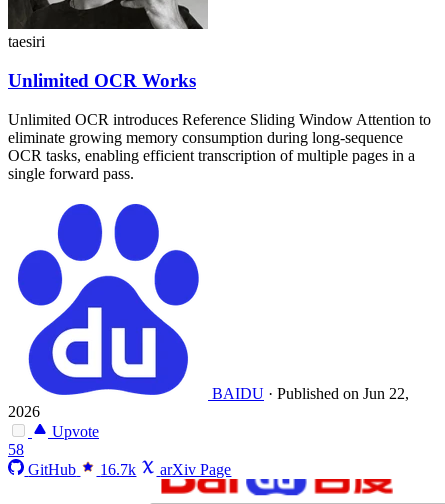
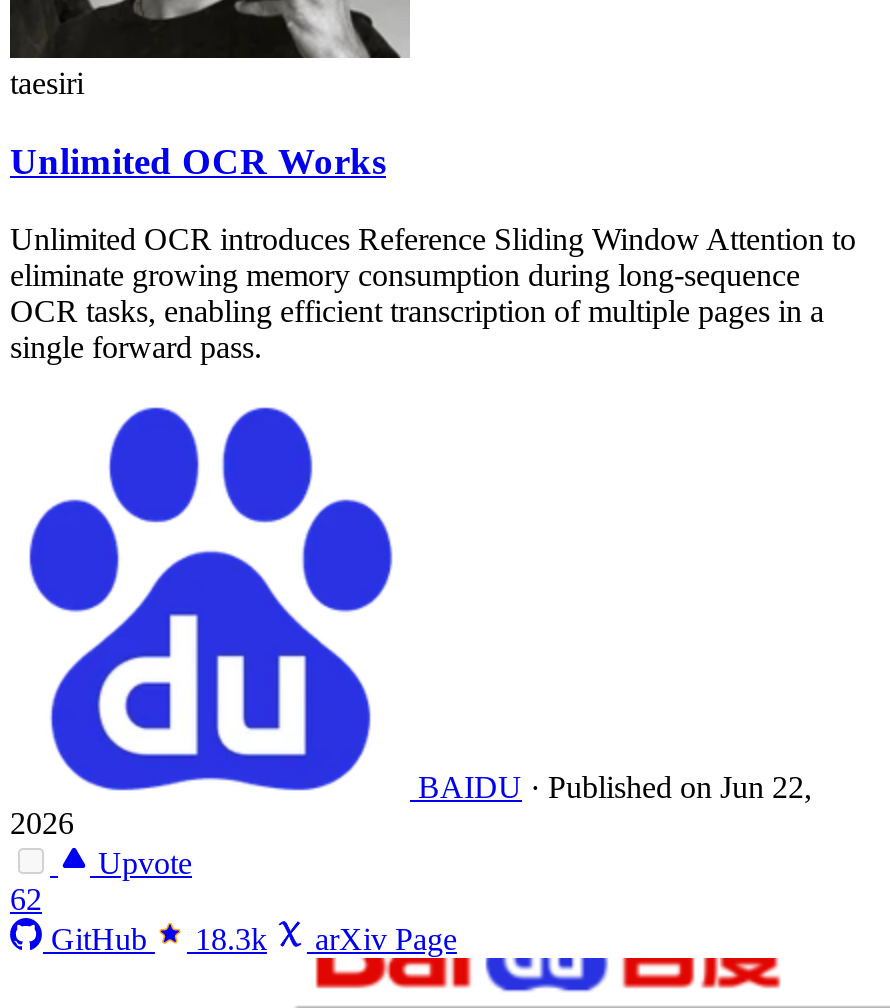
- 58
+ 62

- GitHub 16.7k arXiv Page
+ GitHub 18.3k arXiv Page
